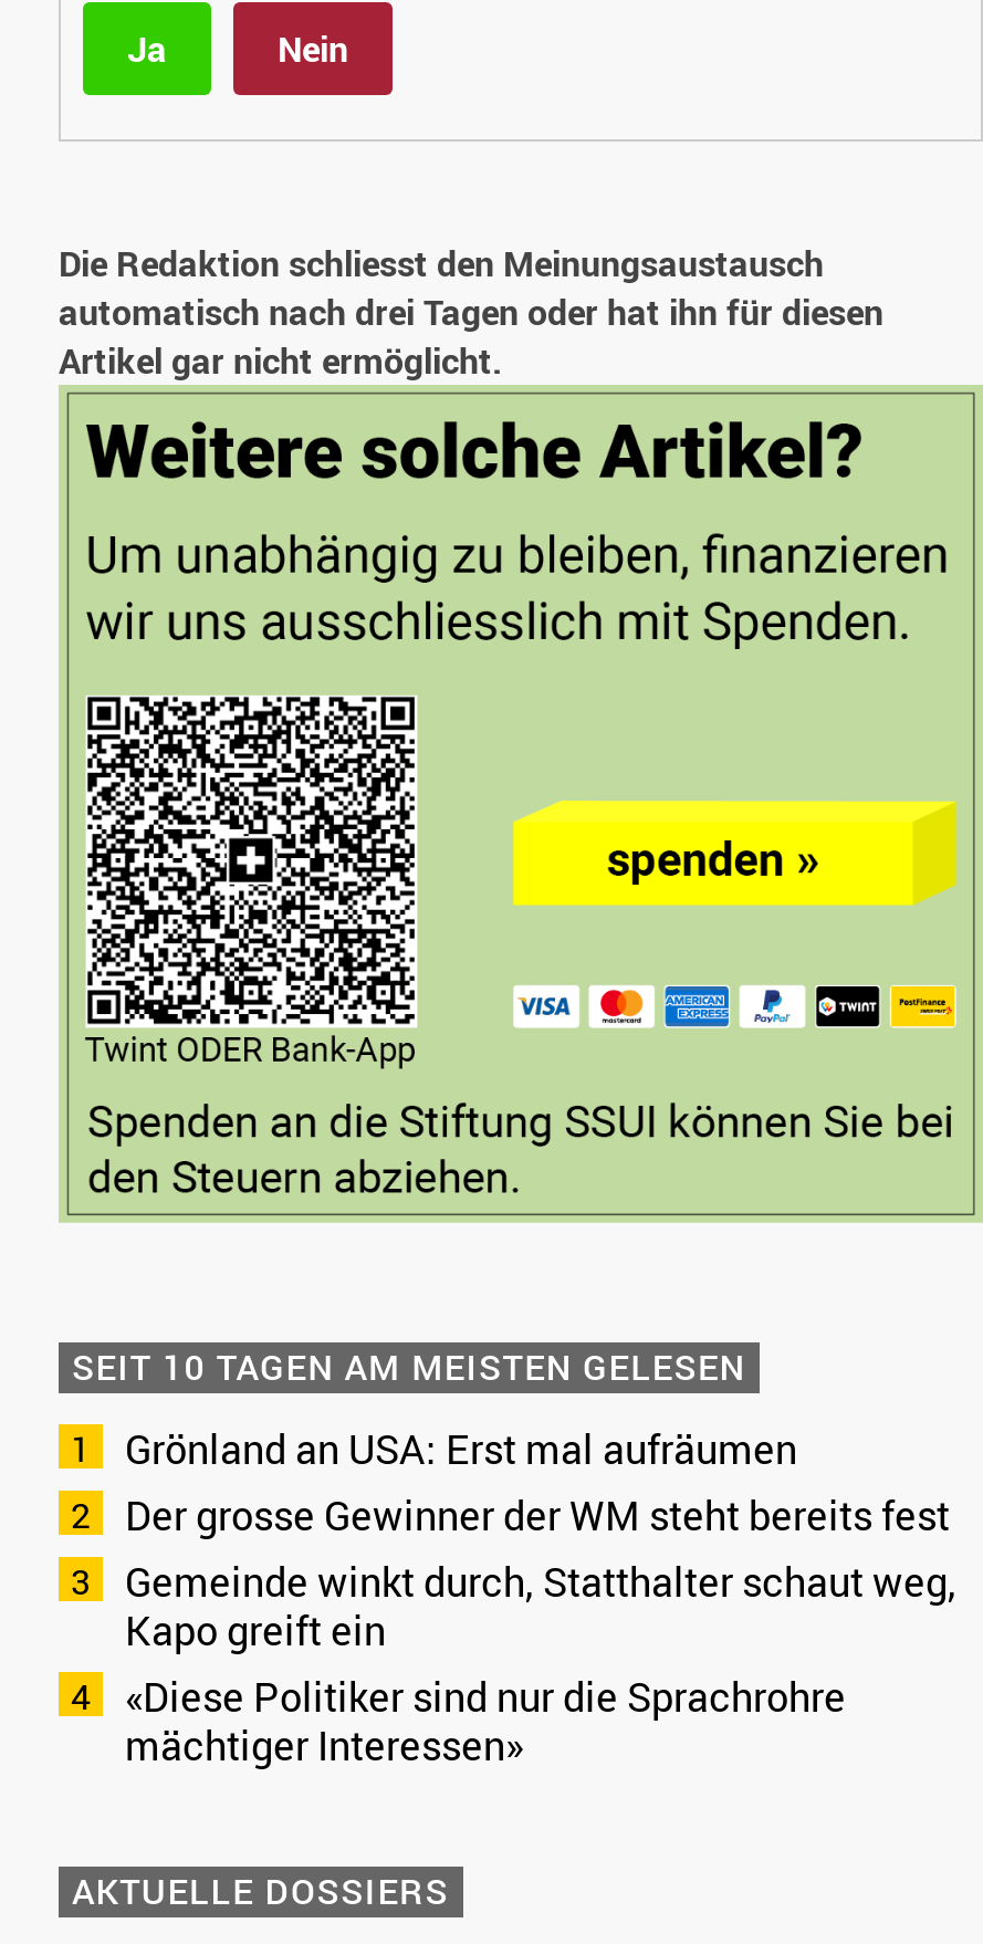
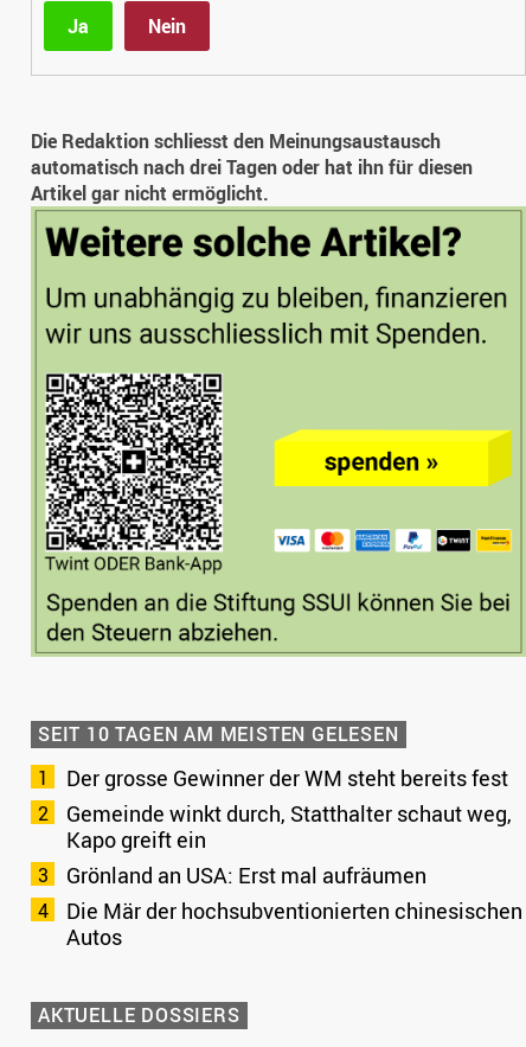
moved down: Grönland an USA: Erst mal aufräumen

moved up: Der grosse Gewinner der WM steht bereits fest | Gemeinde winkt durch, Statthalter schaut weg, | Kapo greift ein

- «Diese Politiker sind nur die Sprachrohre
- mächtiger Interessen»
+ Die Mär der hochsubventionierten chinesischen
+ Autos
